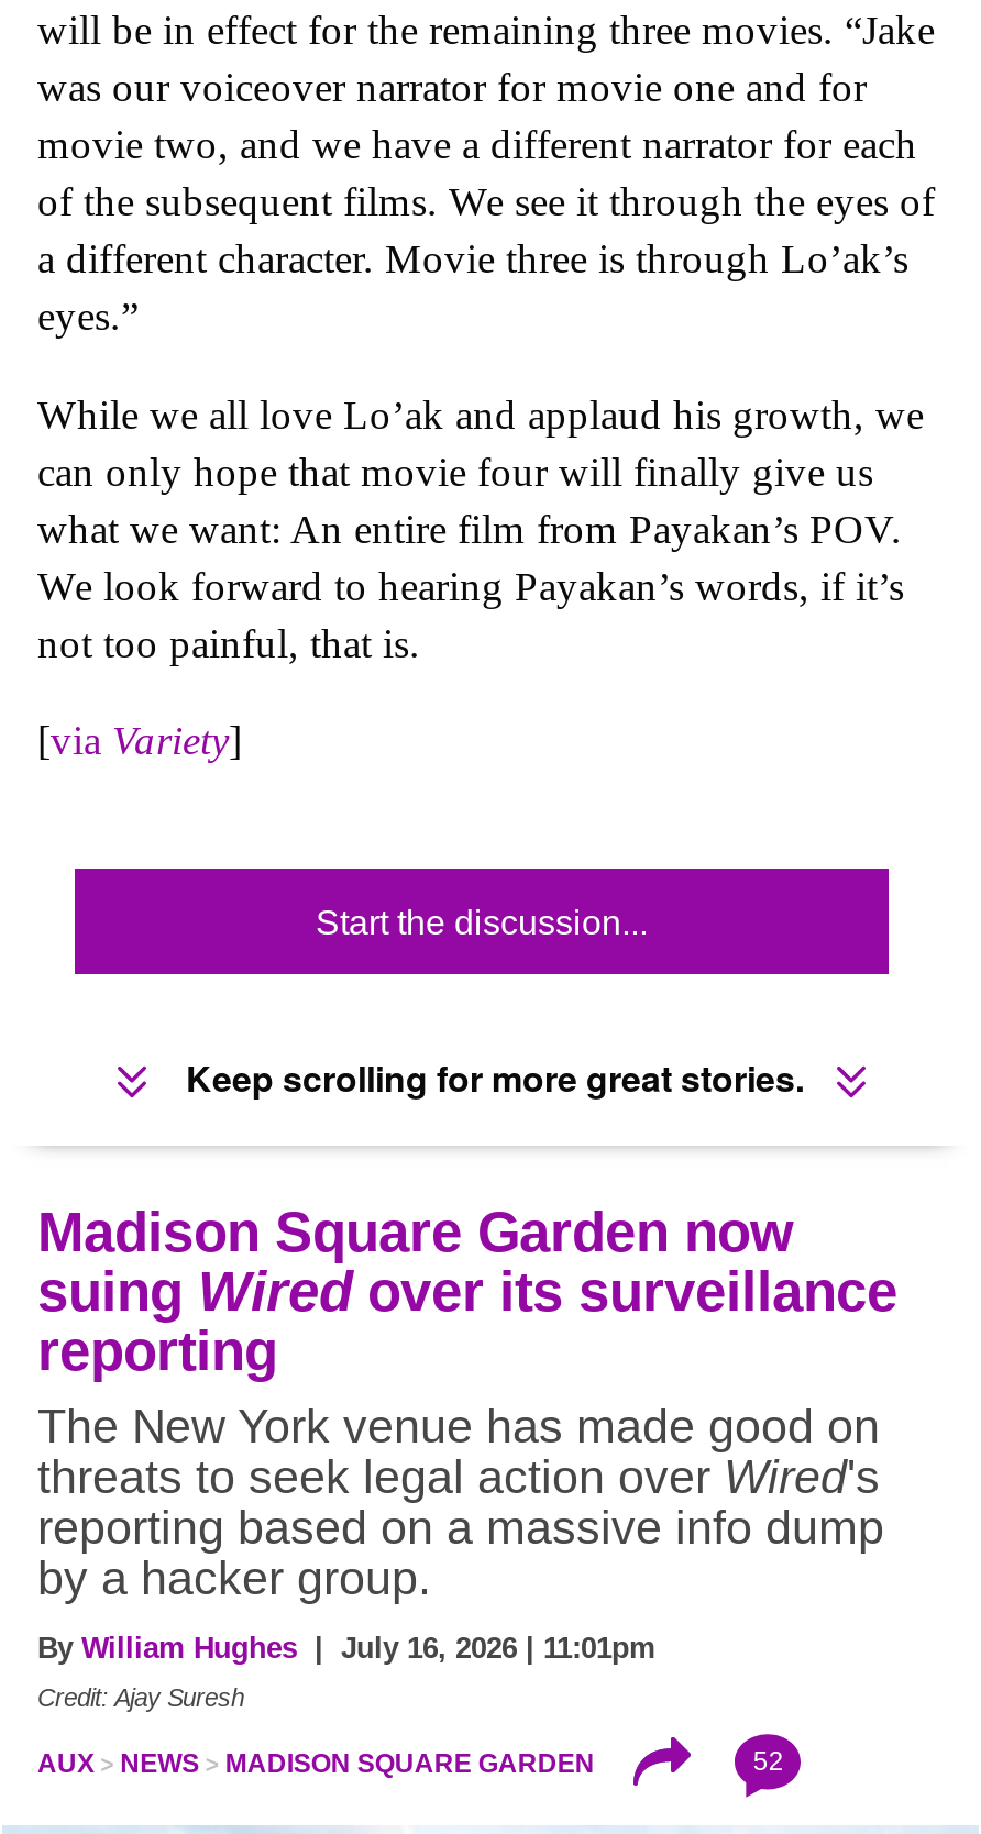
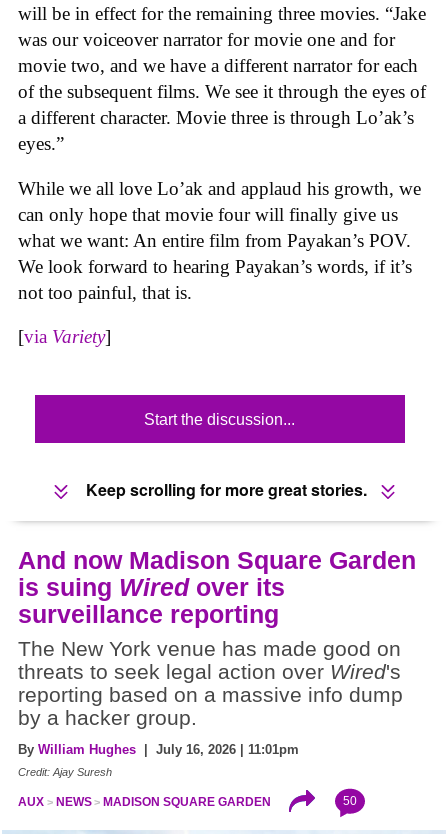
- Madison Square Garden now
- suing Wired over its surveillance
- reporting
+ And now Madison Square Garden
+ is suing Wired over its
+ surveillance reporting

- 52
+ 50
